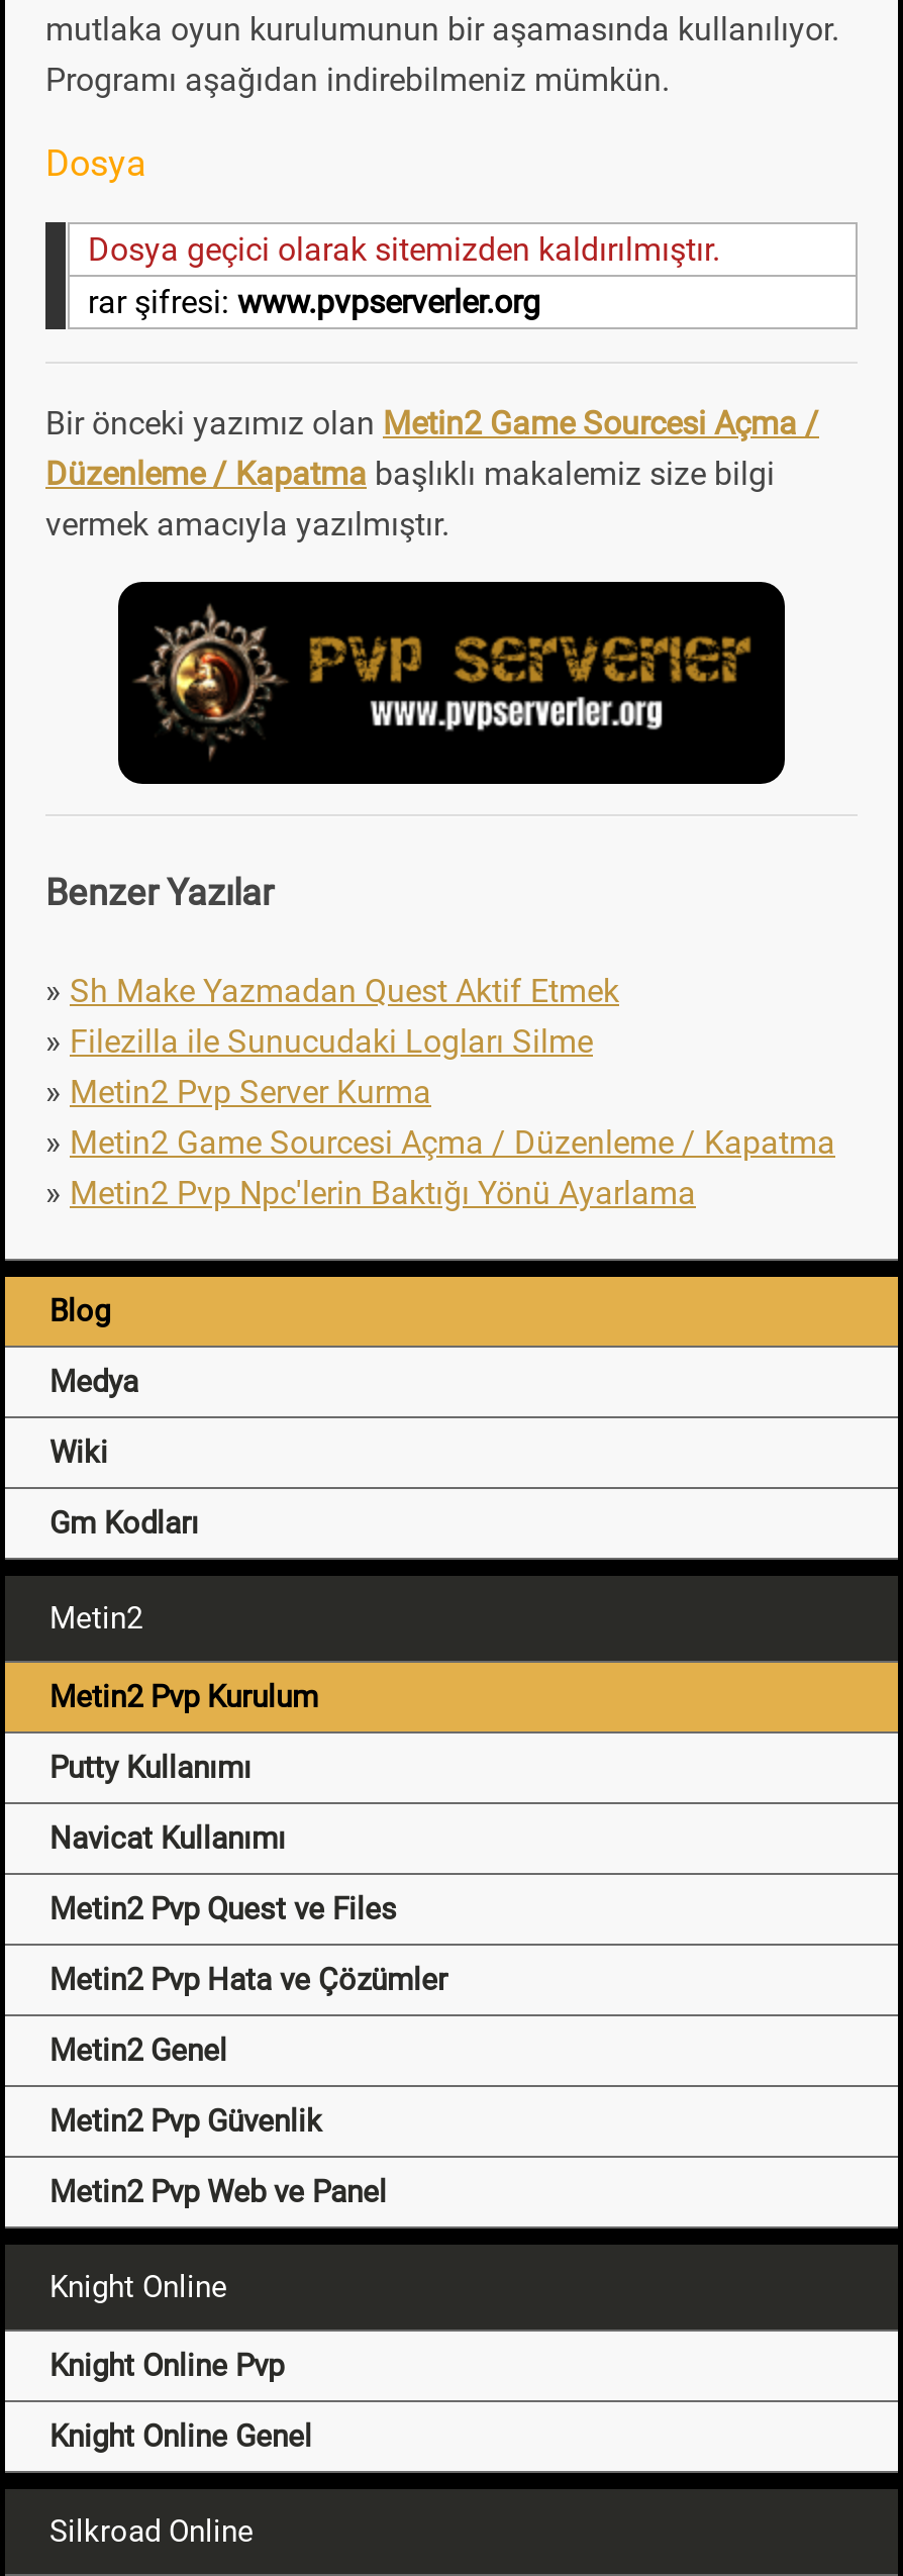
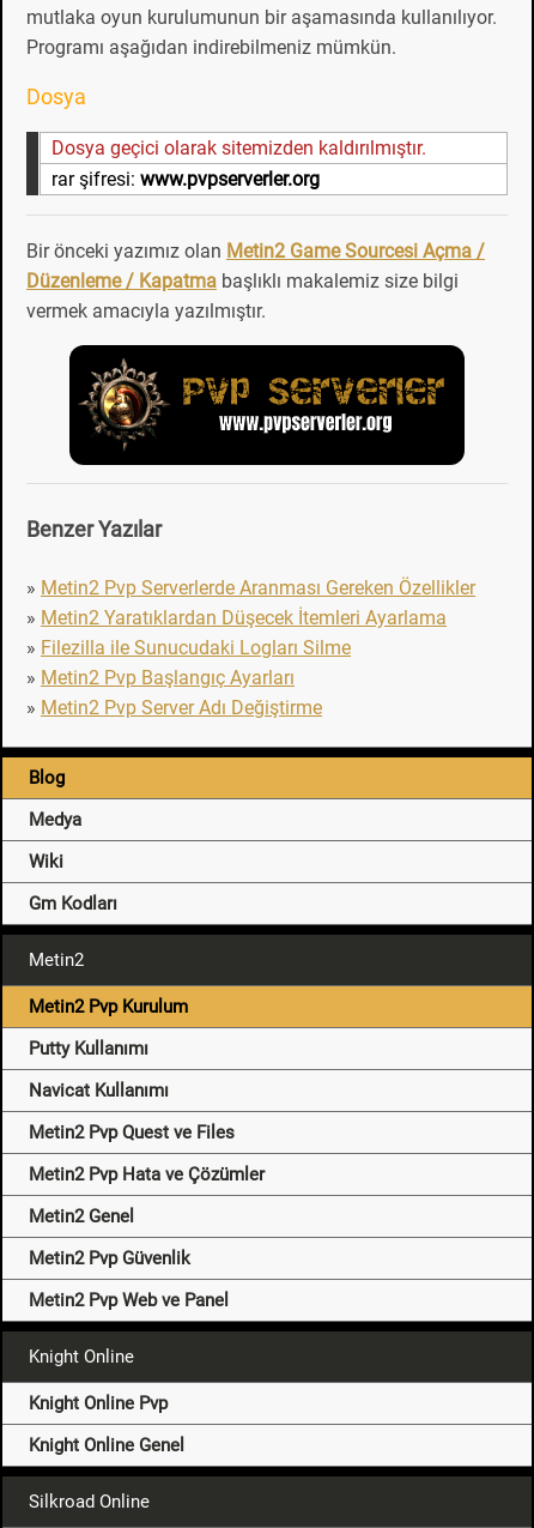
- » Sh Make Yazmadan Quest Aktif Etmek
+ » Metin2 Pvp Serverlerde Aranması Gereken Özellikler
+ » Metin2 Yaratıklardan Düşecek İtemleri Ayarlama

moved down: » Filezilla ile Sunucudaki Logları Silme

- » Metin2 Pvp Server Kurma
- » Metin2 Game Sourcesi Açma / Düzenleme / Kapatma
- » Metin2 Pvp Npc'lerin Baktığı Yönü Ayarlama
+ » Metin2 Pvp Başlangıç Ayarları
+ » Metin2 Pvp Server Adı Değiştirme
